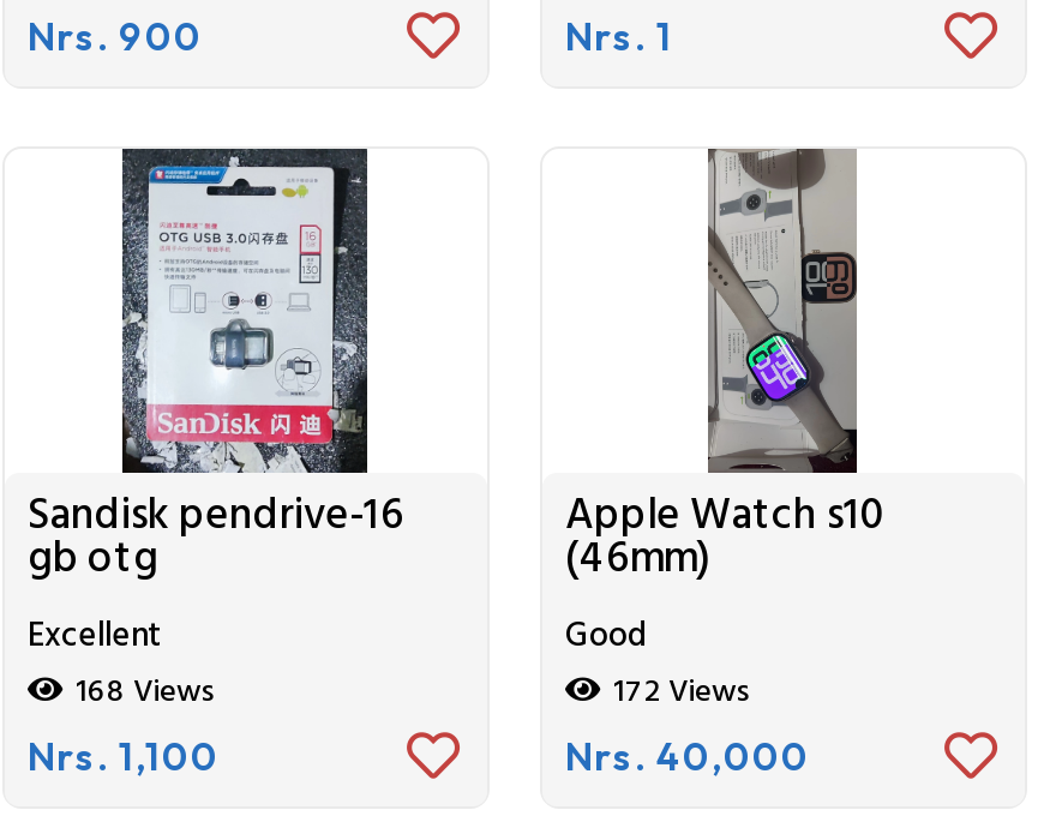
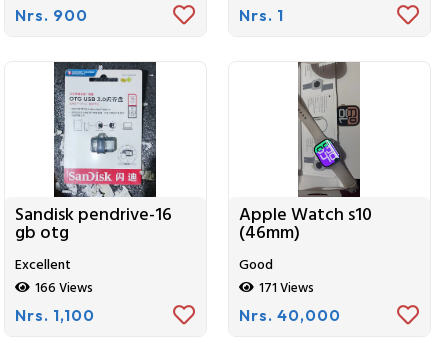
- 168 Views
+ 166 Views

- 172 Views
+ 171 Views
